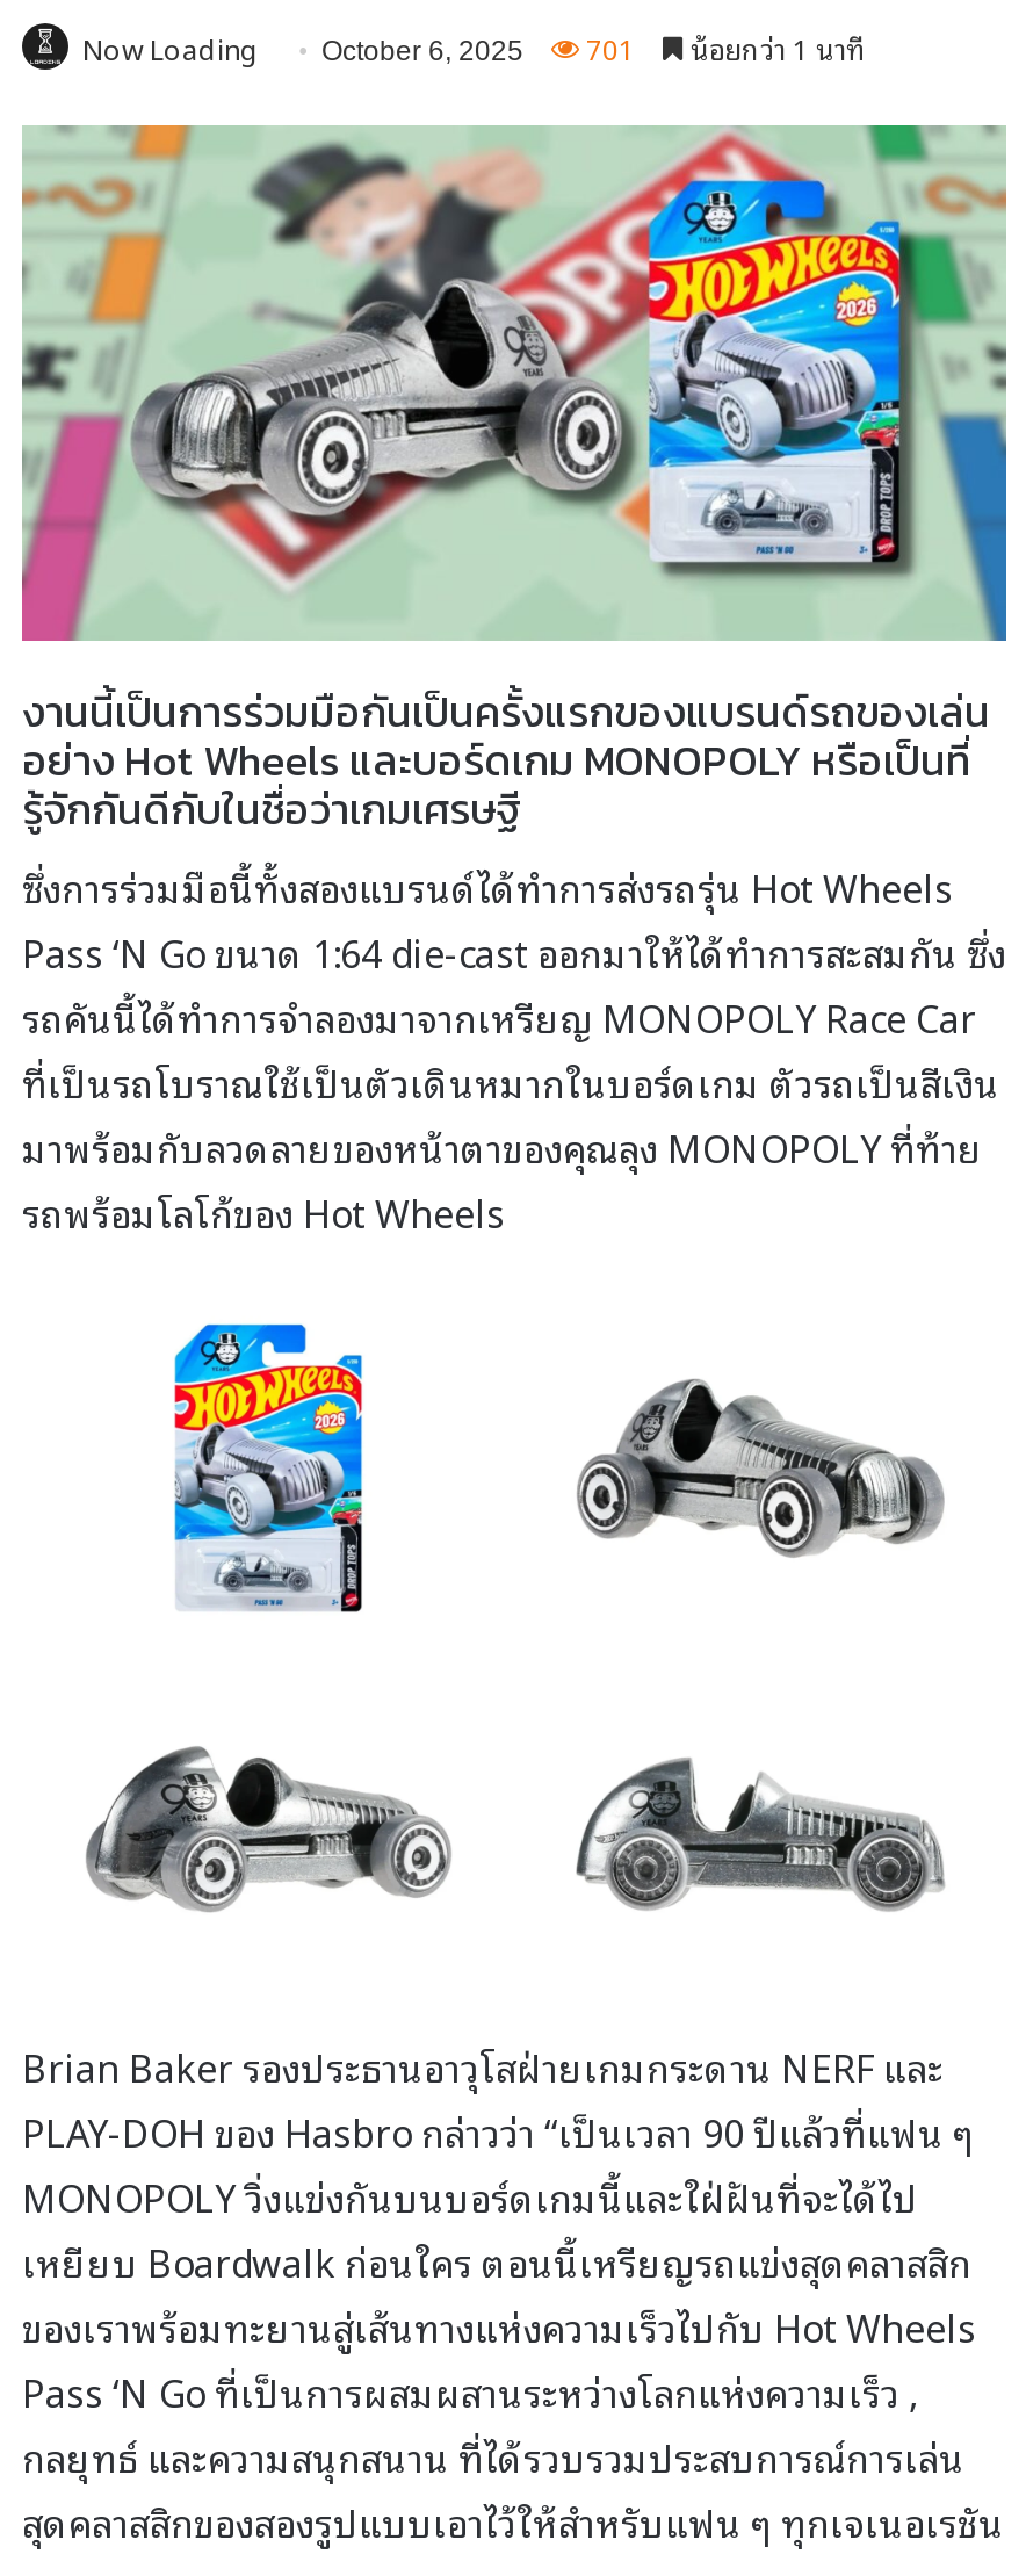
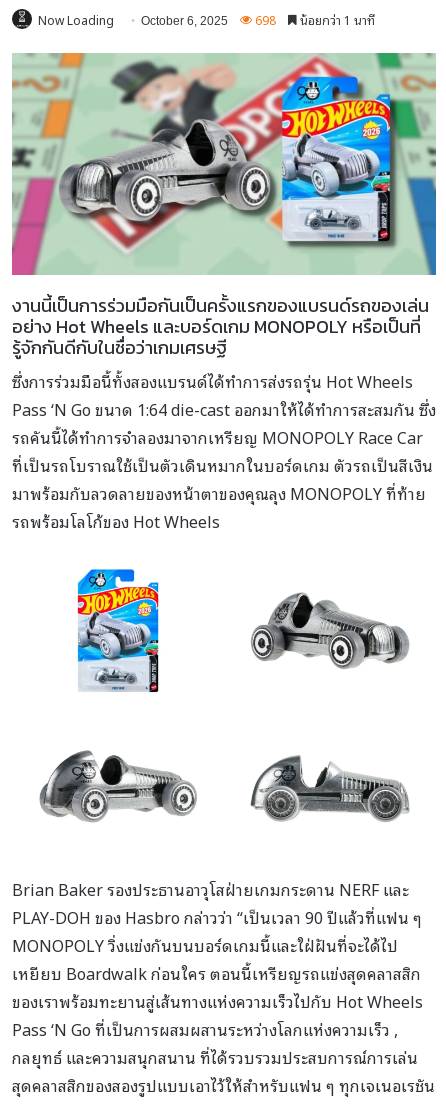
- Now Loading October 6, 2025 701 น้อยกว่า 1 นาที
+ Now Loading October 6, 2025 698 น้อยกว่า 1 นาที
